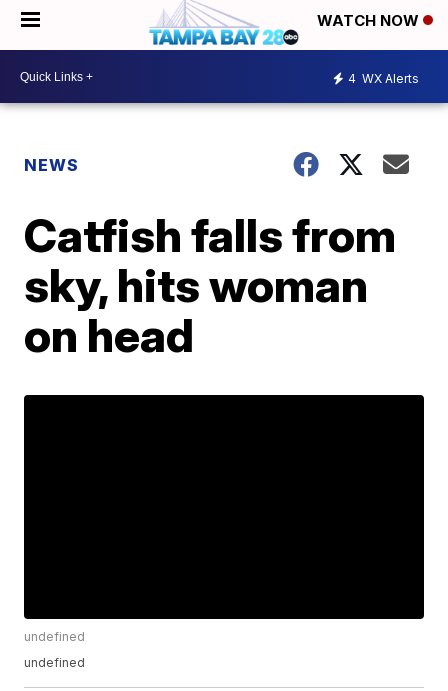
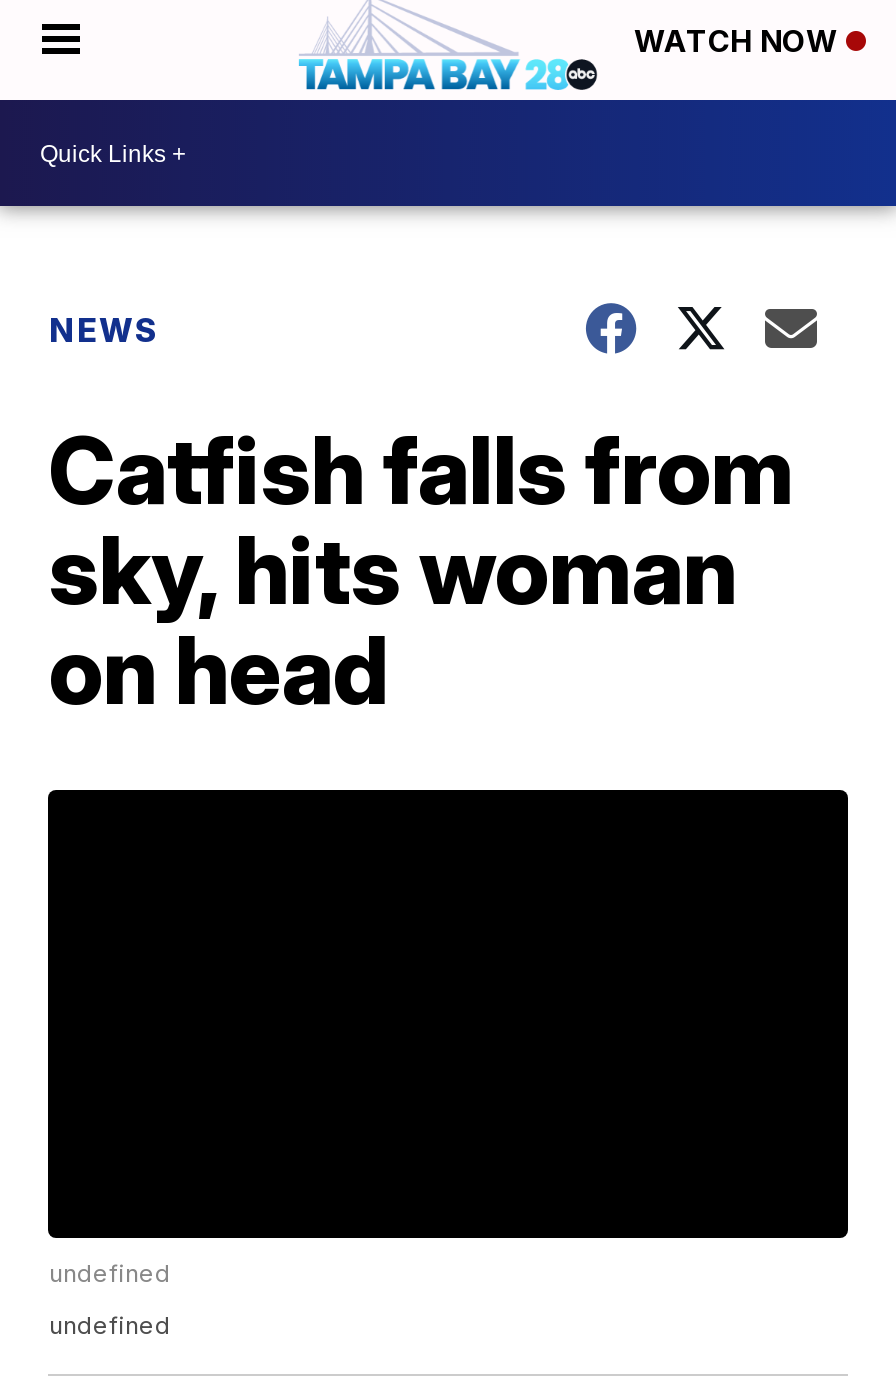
- 4 WX Alerts
